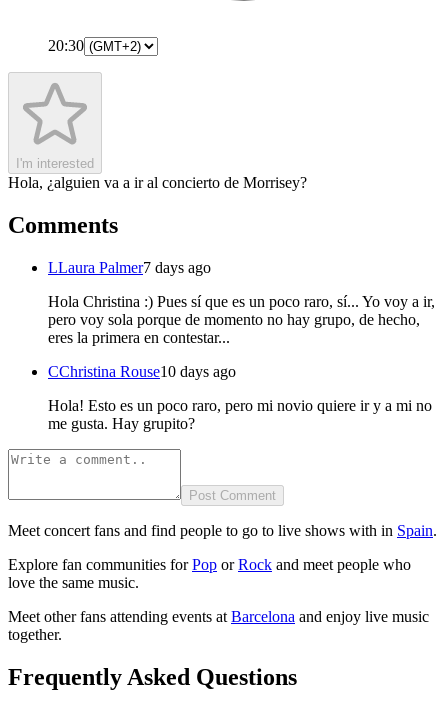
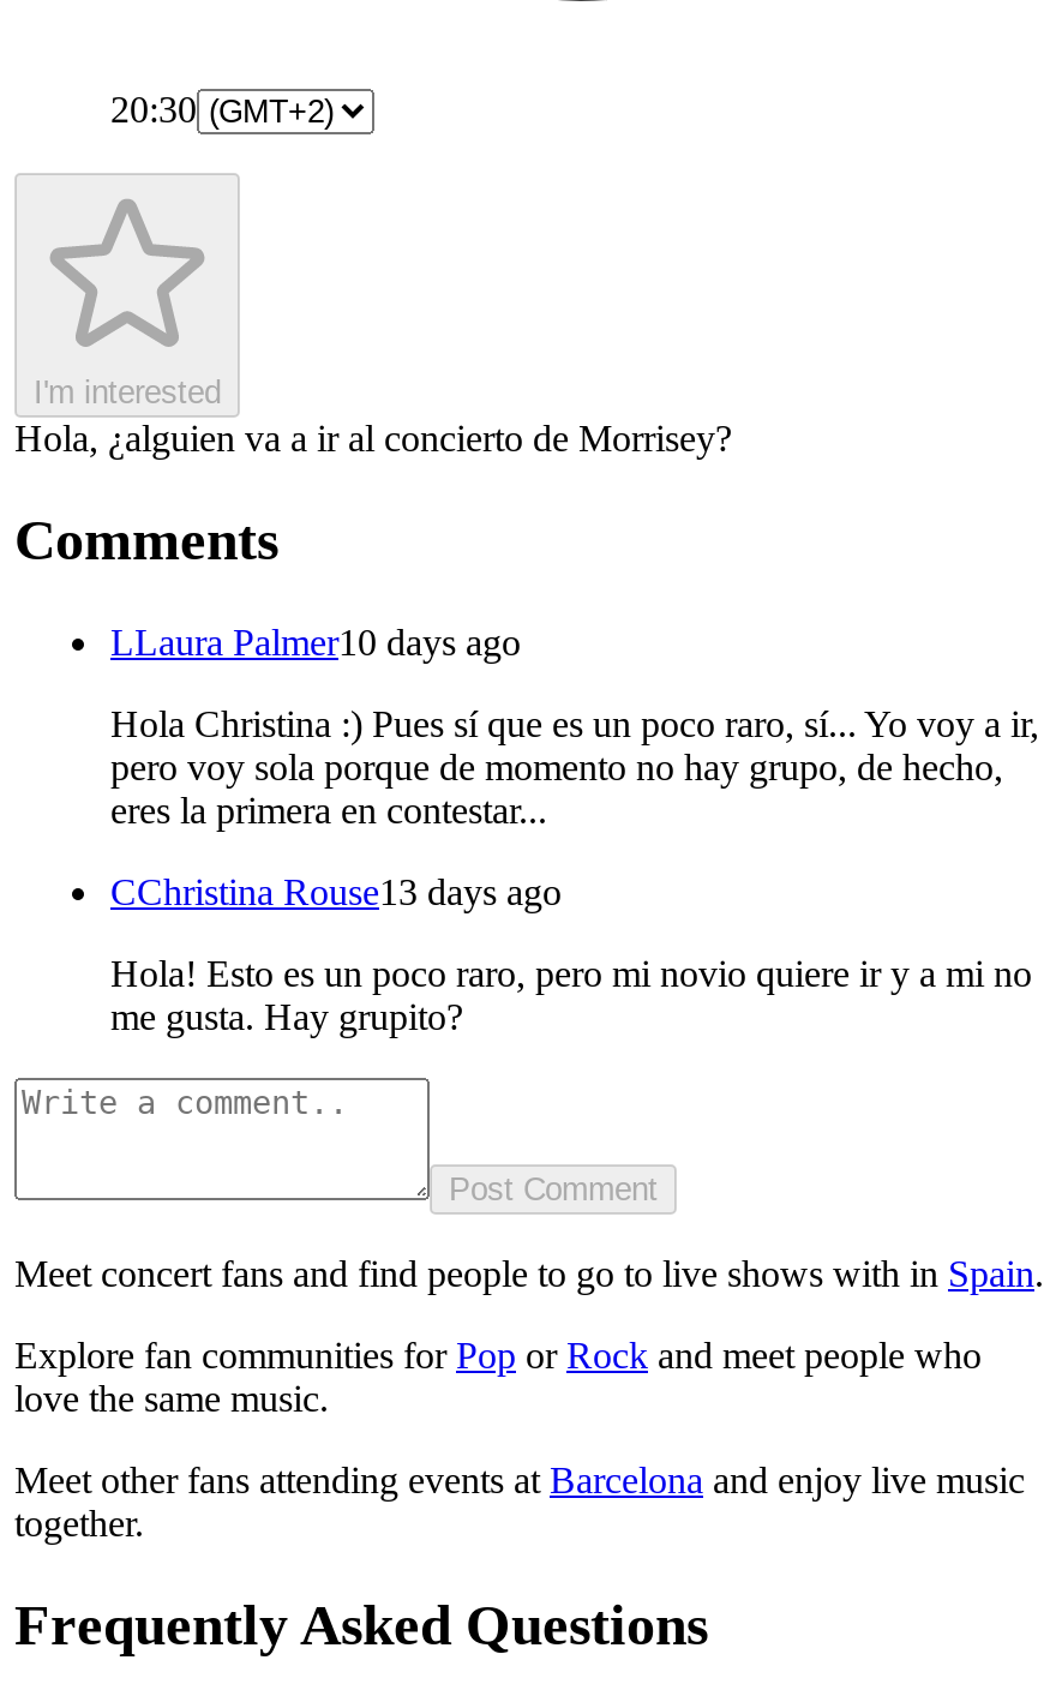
- L Laura Palmer7 days ago
+ L Laura Palmer10 days ago

- CChristina Rouse10 days ago
+ CChristina Rouse13 days ago
